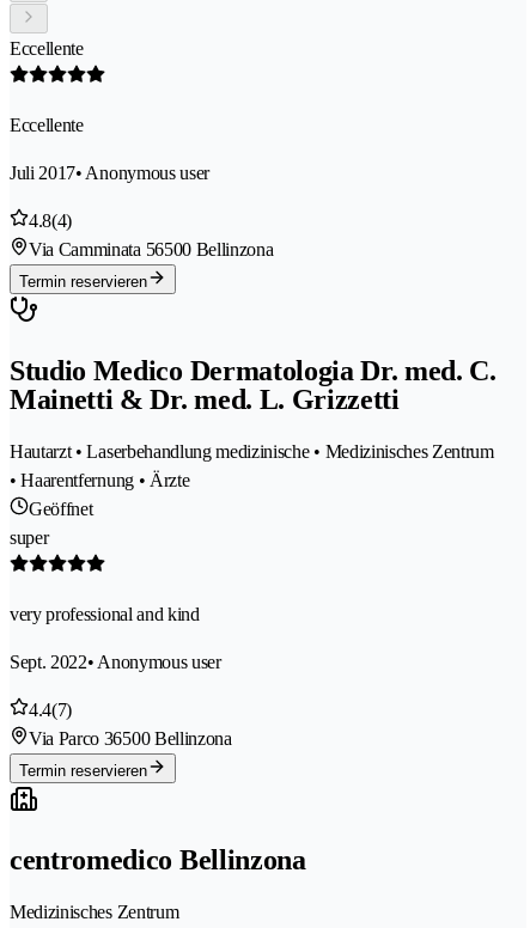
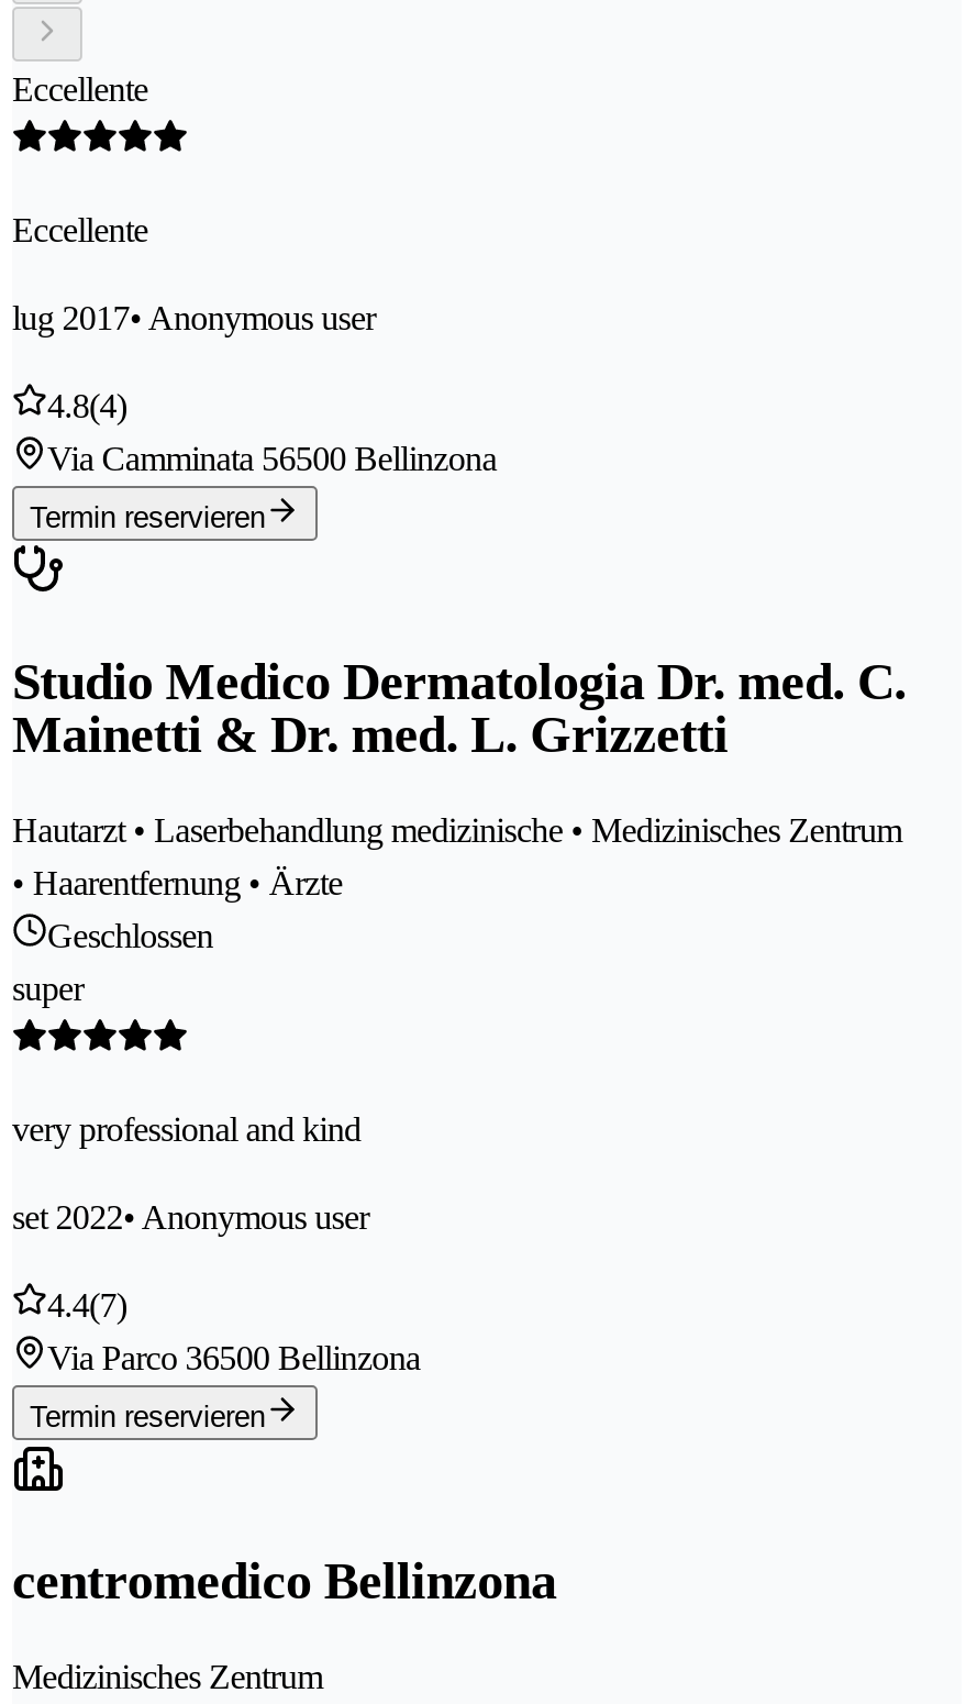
- Juli 2017• Anonymous user
+ lug 2017• Anonymous user

- Geöffnet
+ Geschlossen

- Sept. 2022• Anonymous user
+ set 2022• Anonymous user
